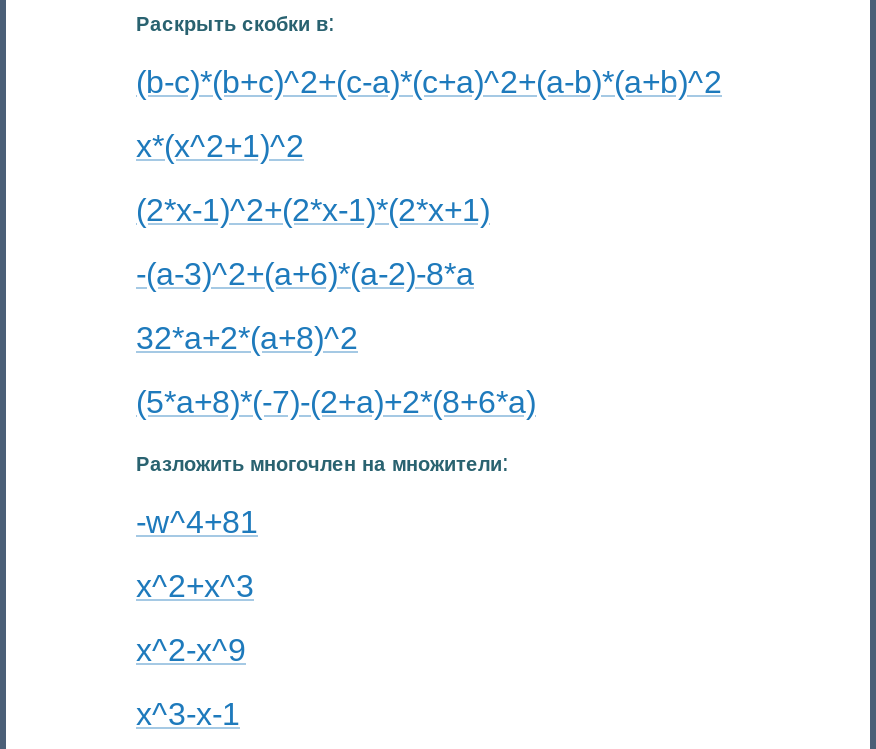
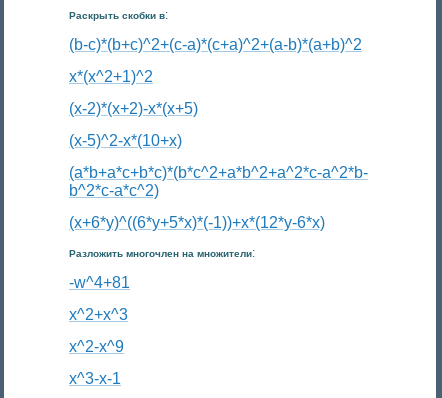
- (2*x-1)^2+(2*x-1)*(2*x+1)
+ (x-2)*(x+2)-x*(x+5)

- -(a-3)^2+(a+6)*(a-2)-8*a
+ (x-5)^2-x*(10+x)

- 32*a+2*(a+8)^2
+ (a*b+a*c+b*c)*(b*c^2+a*b^2+a^2*c-a^2*b-
+ b^2*c-a*c^2)

- (5*a+8)*(-7)-(2+a)+2*(8+6*a)
+ (x+6*y)^((6*y+5*x)*(-1))+x*(12*y-6*x)
